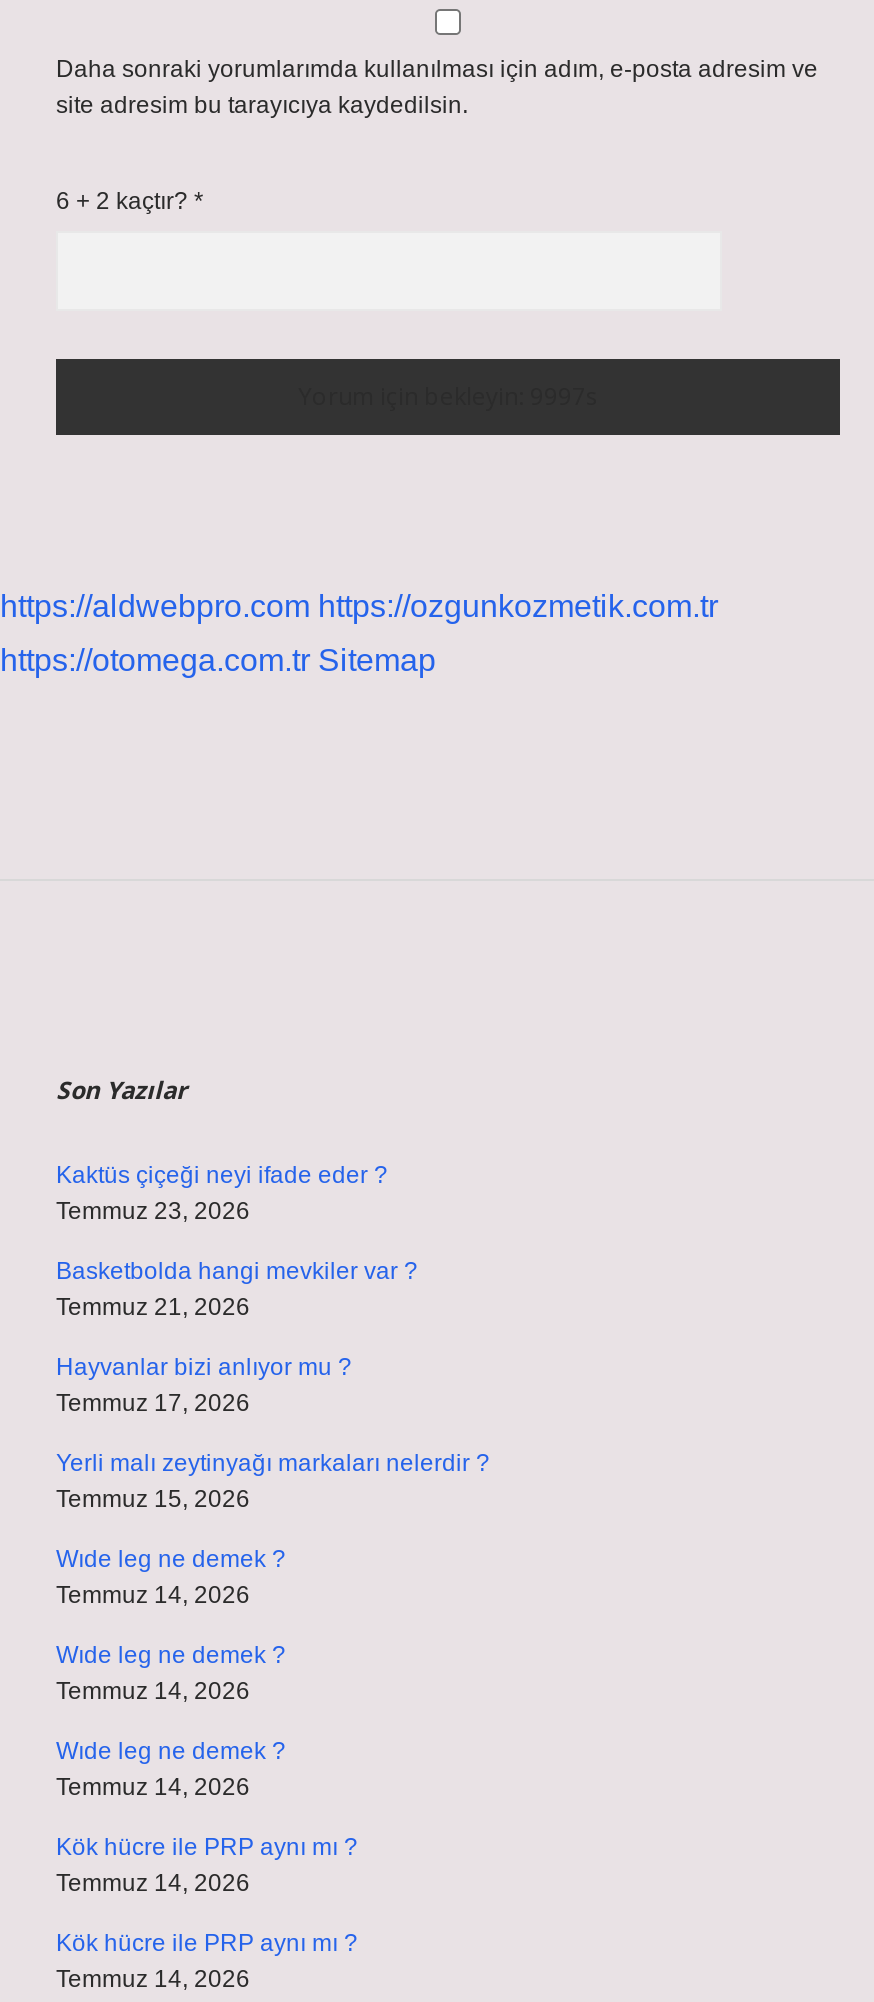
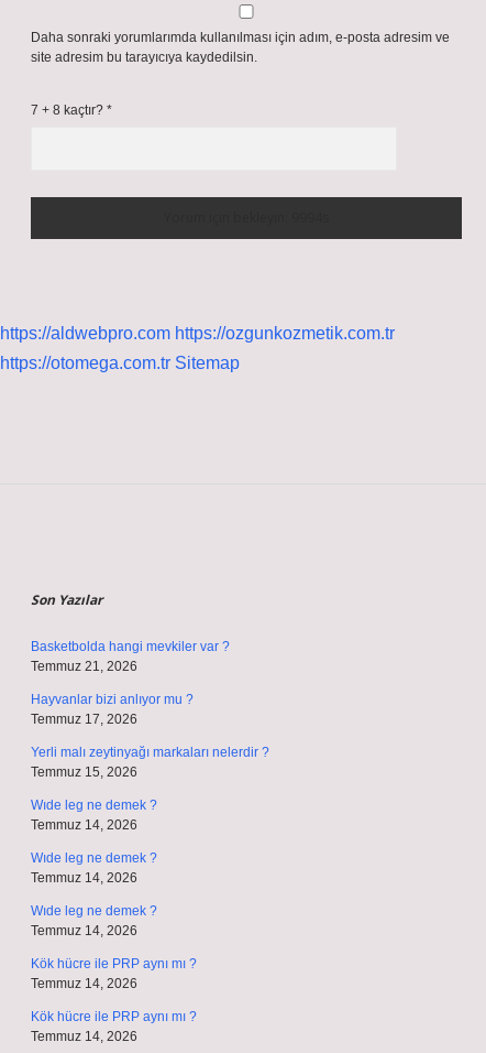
- 6 + 2 kaçtır? *
+ 7 + 8 kaçtır? *

- Kaktüs çiçeği neyi ifade eder ?
- Temmuz 23, 2026
